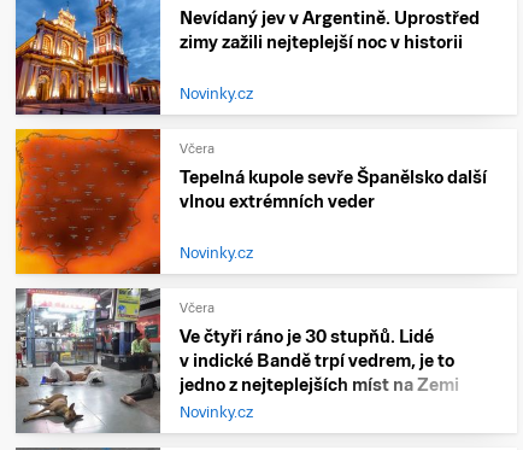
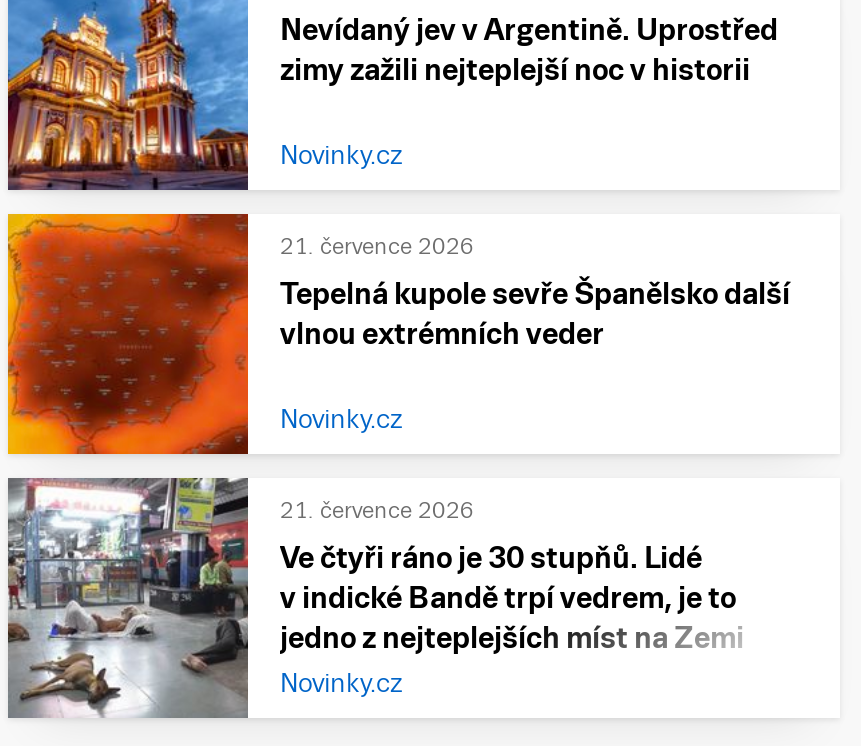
- Včera
+ 21. července 2026

- Včera
+ 21. července 2026
